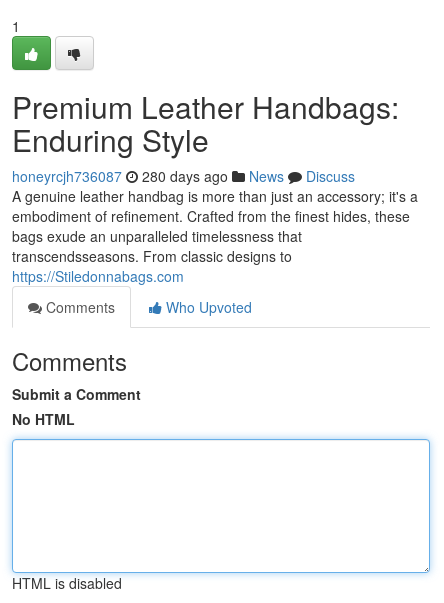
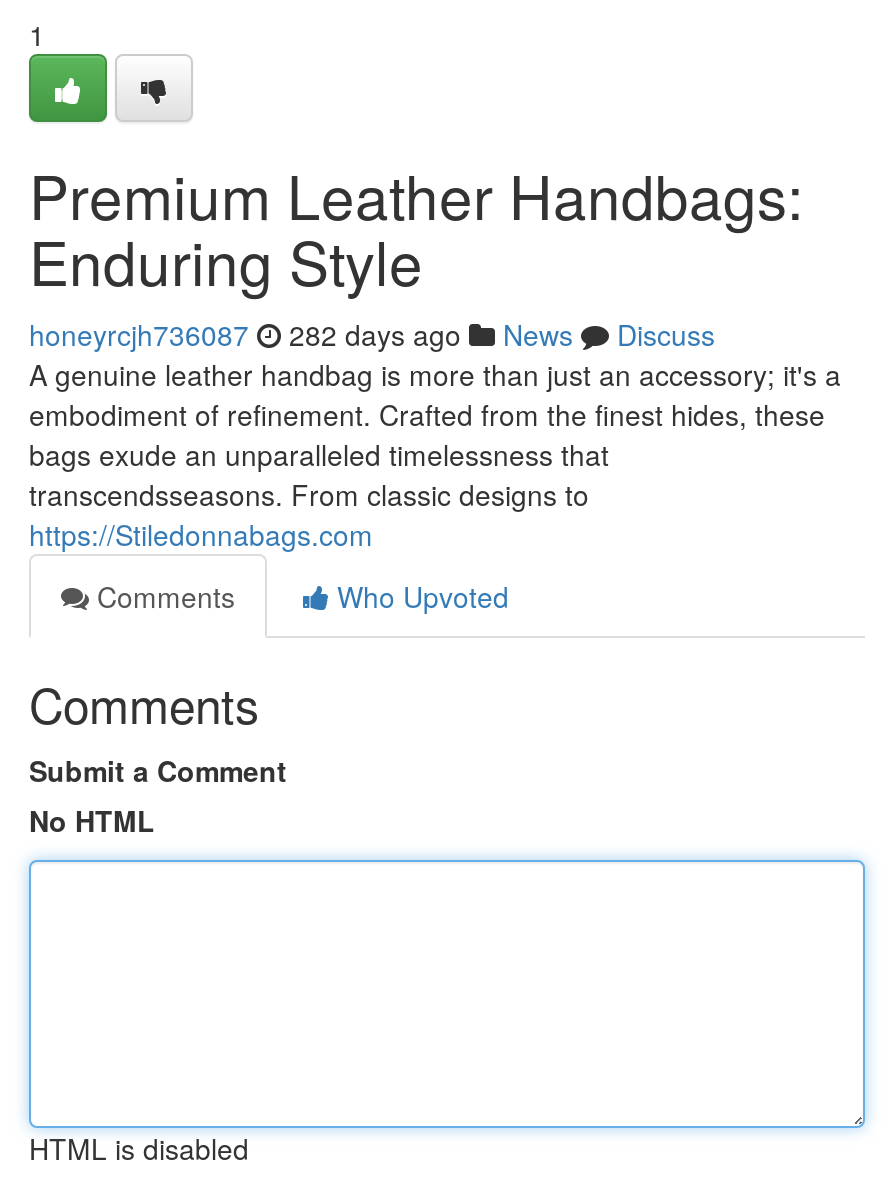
- honeyrcjh736087 280 days ago News Discuss
+ honeyrcjh736087 282 days ago News Discuss
